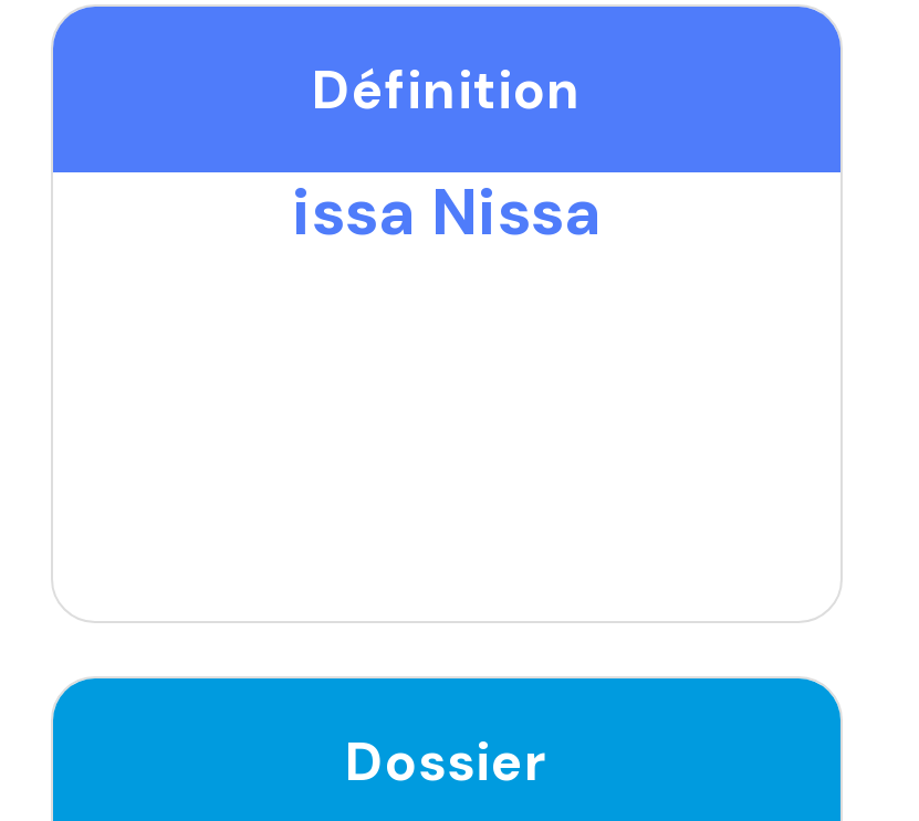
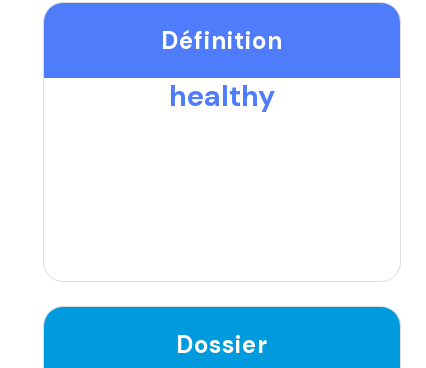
- issa Nissa
+ healthy
